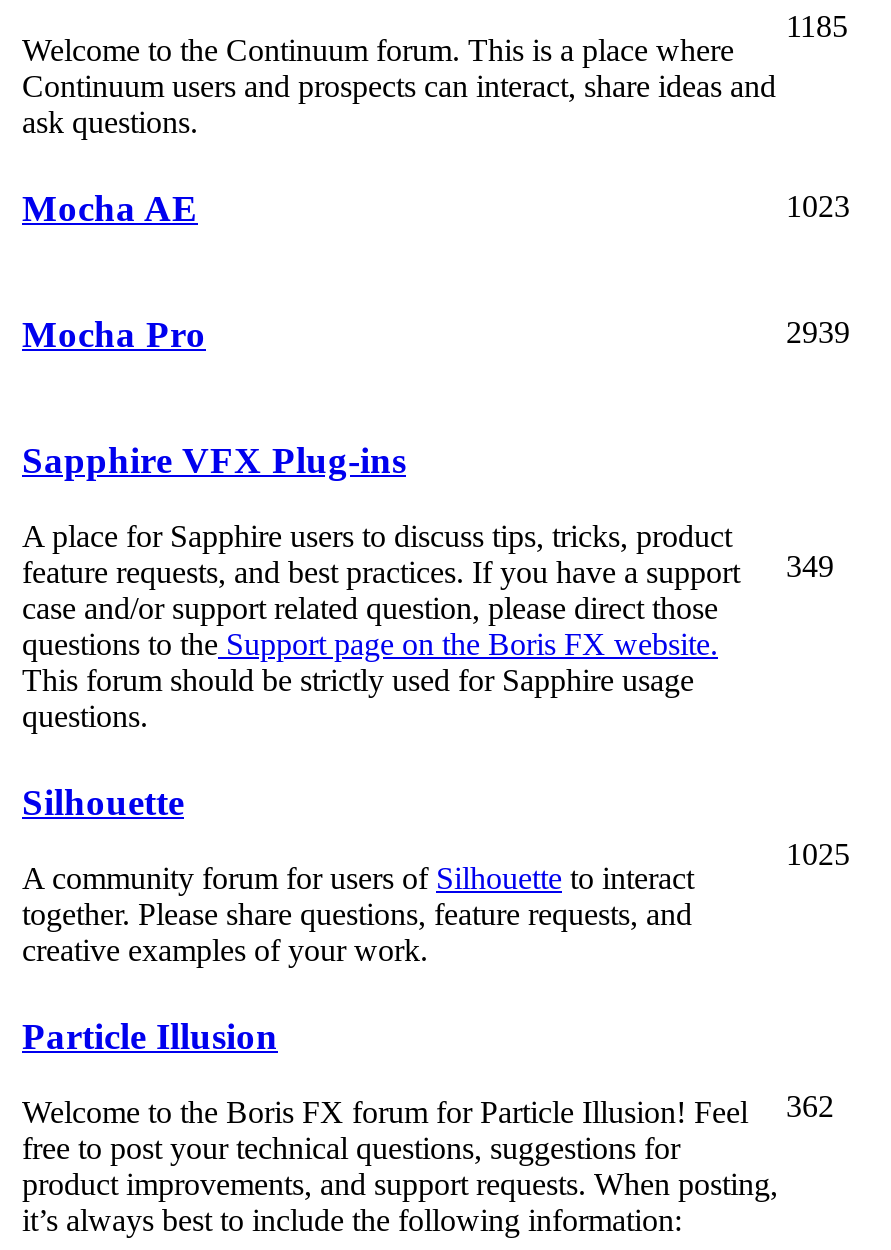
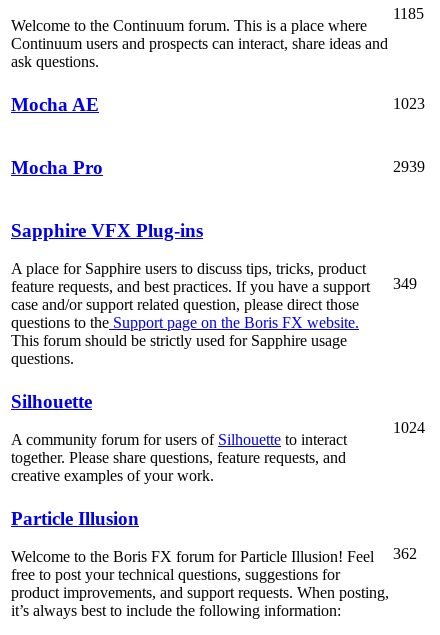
- 1025
+ 1024
